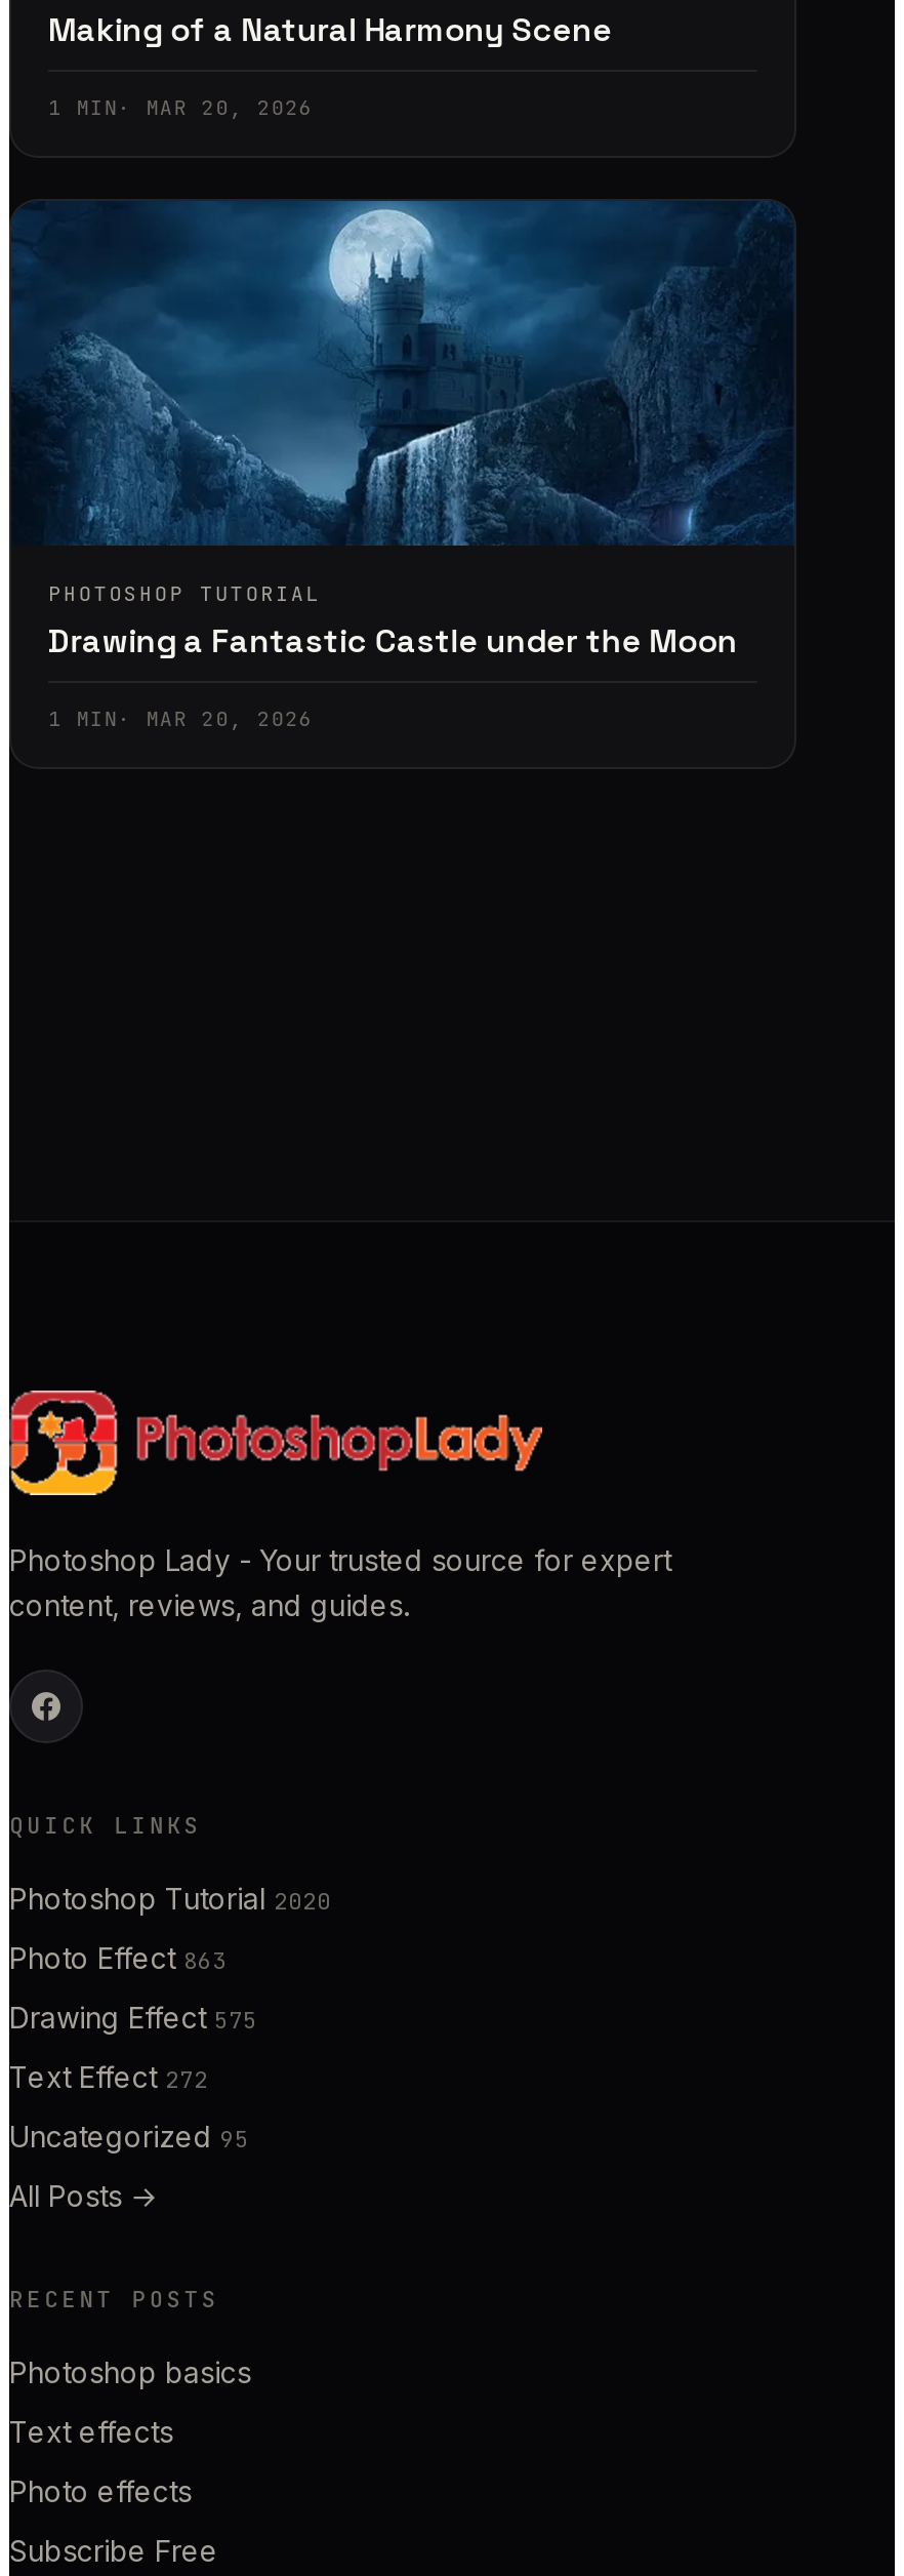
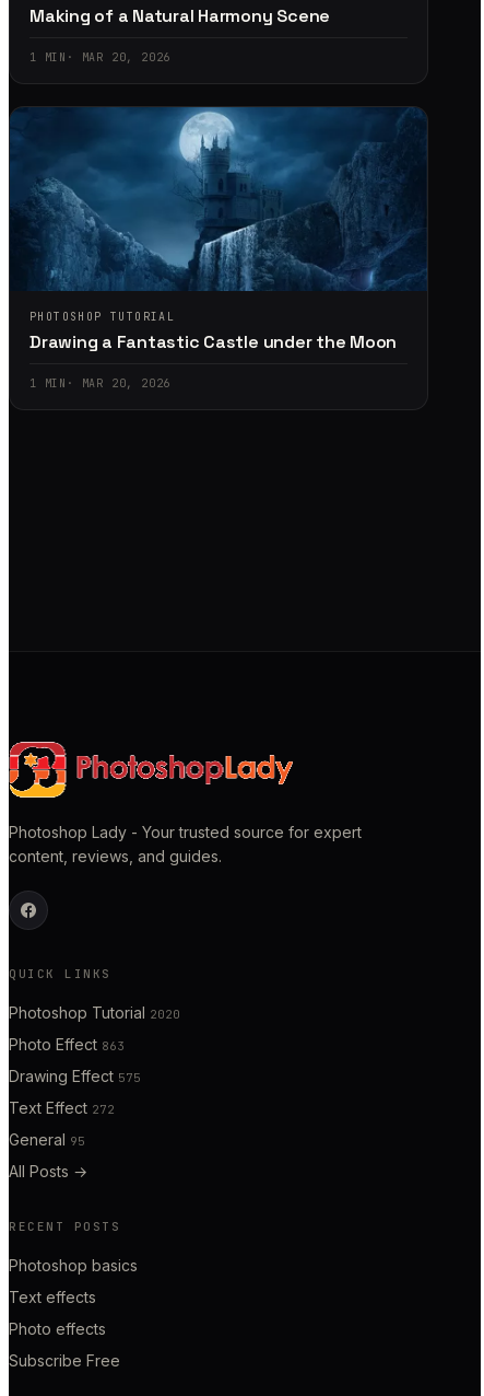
- Uncategorized 95
+ General 95
